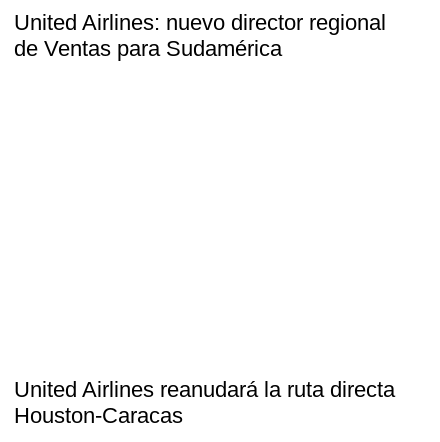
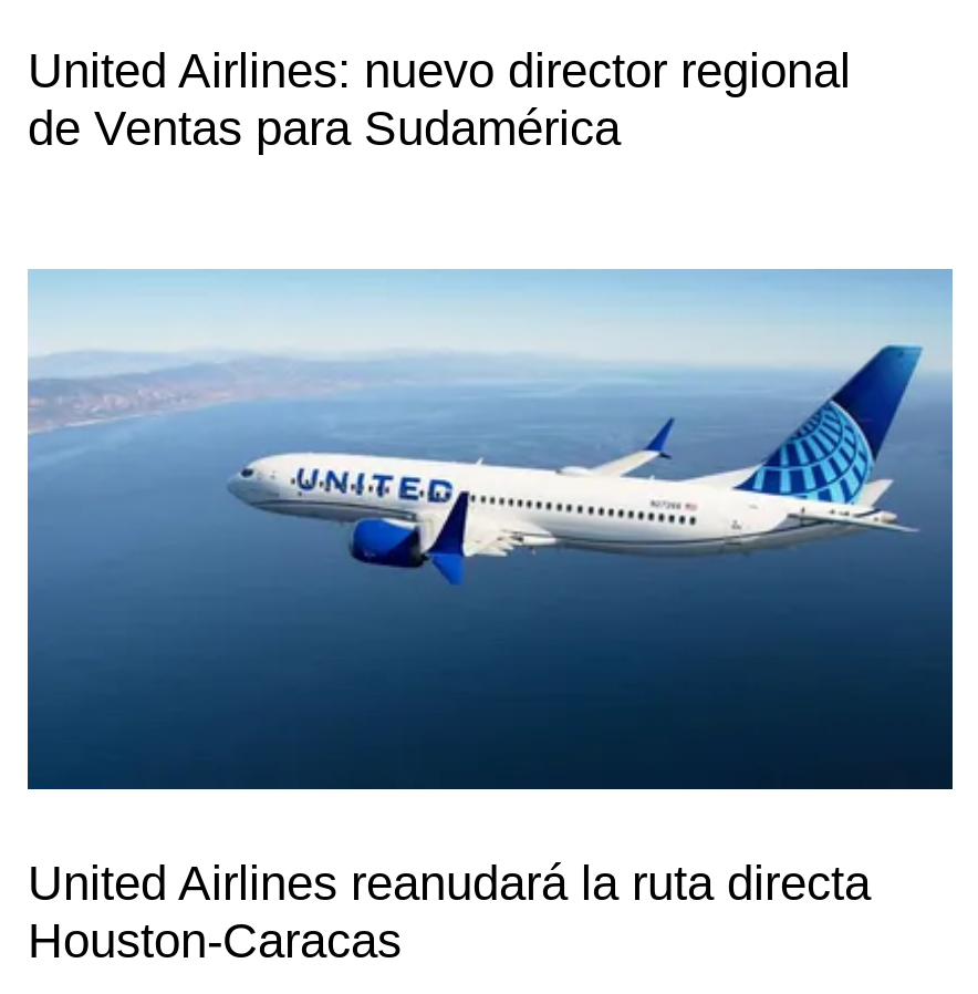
+ [image]
